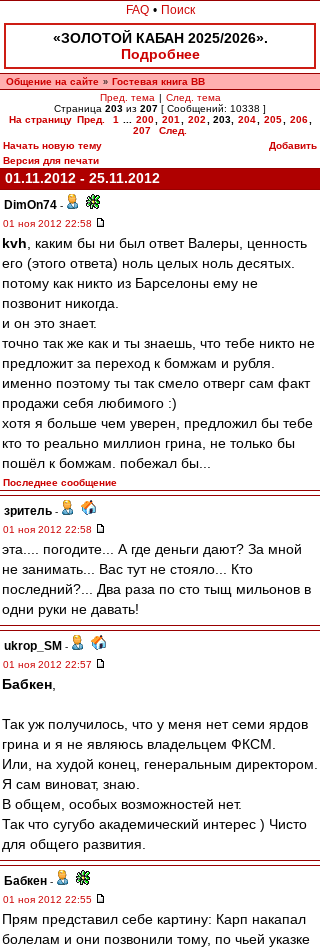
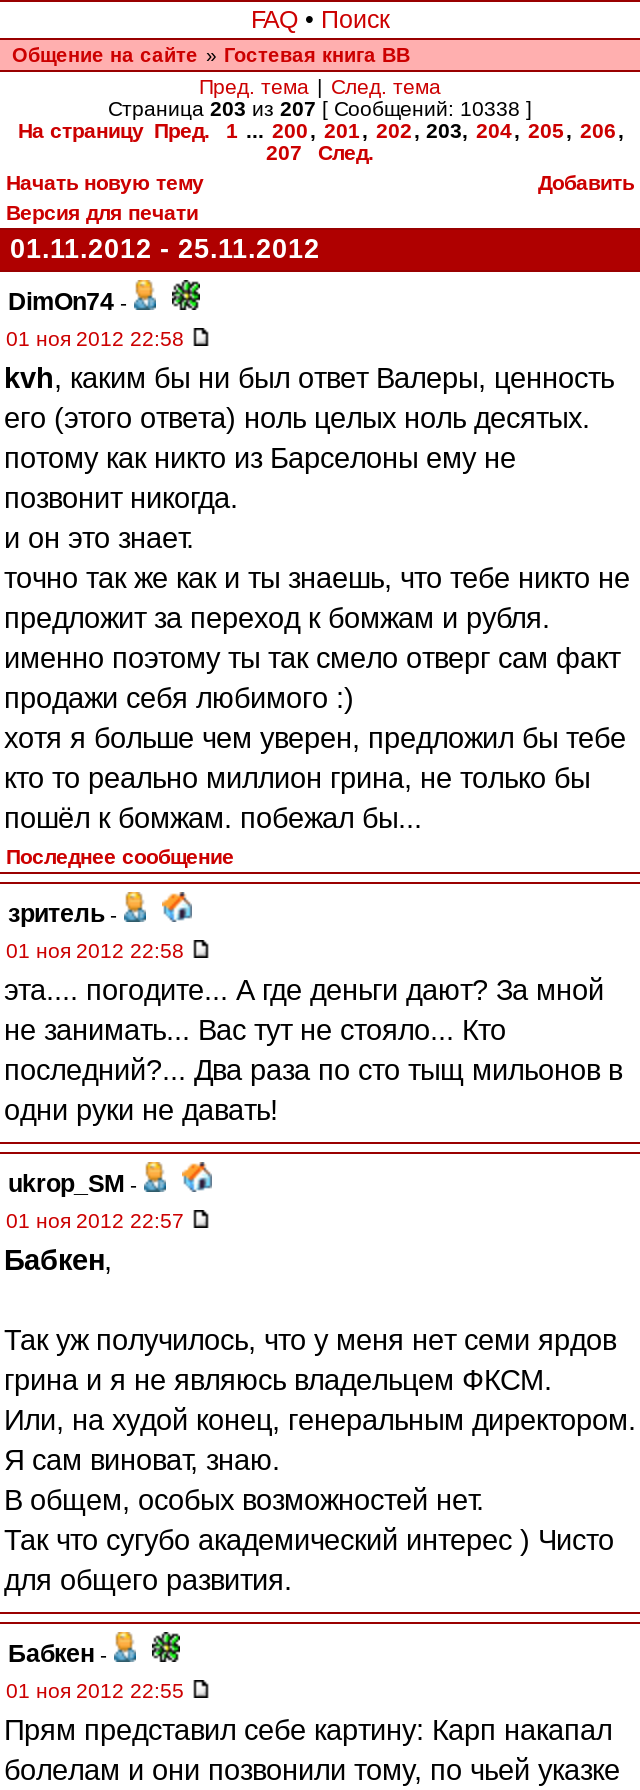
- «ЗОЛОТОЙ КАБАН 2025/2026».
- Подробнее
